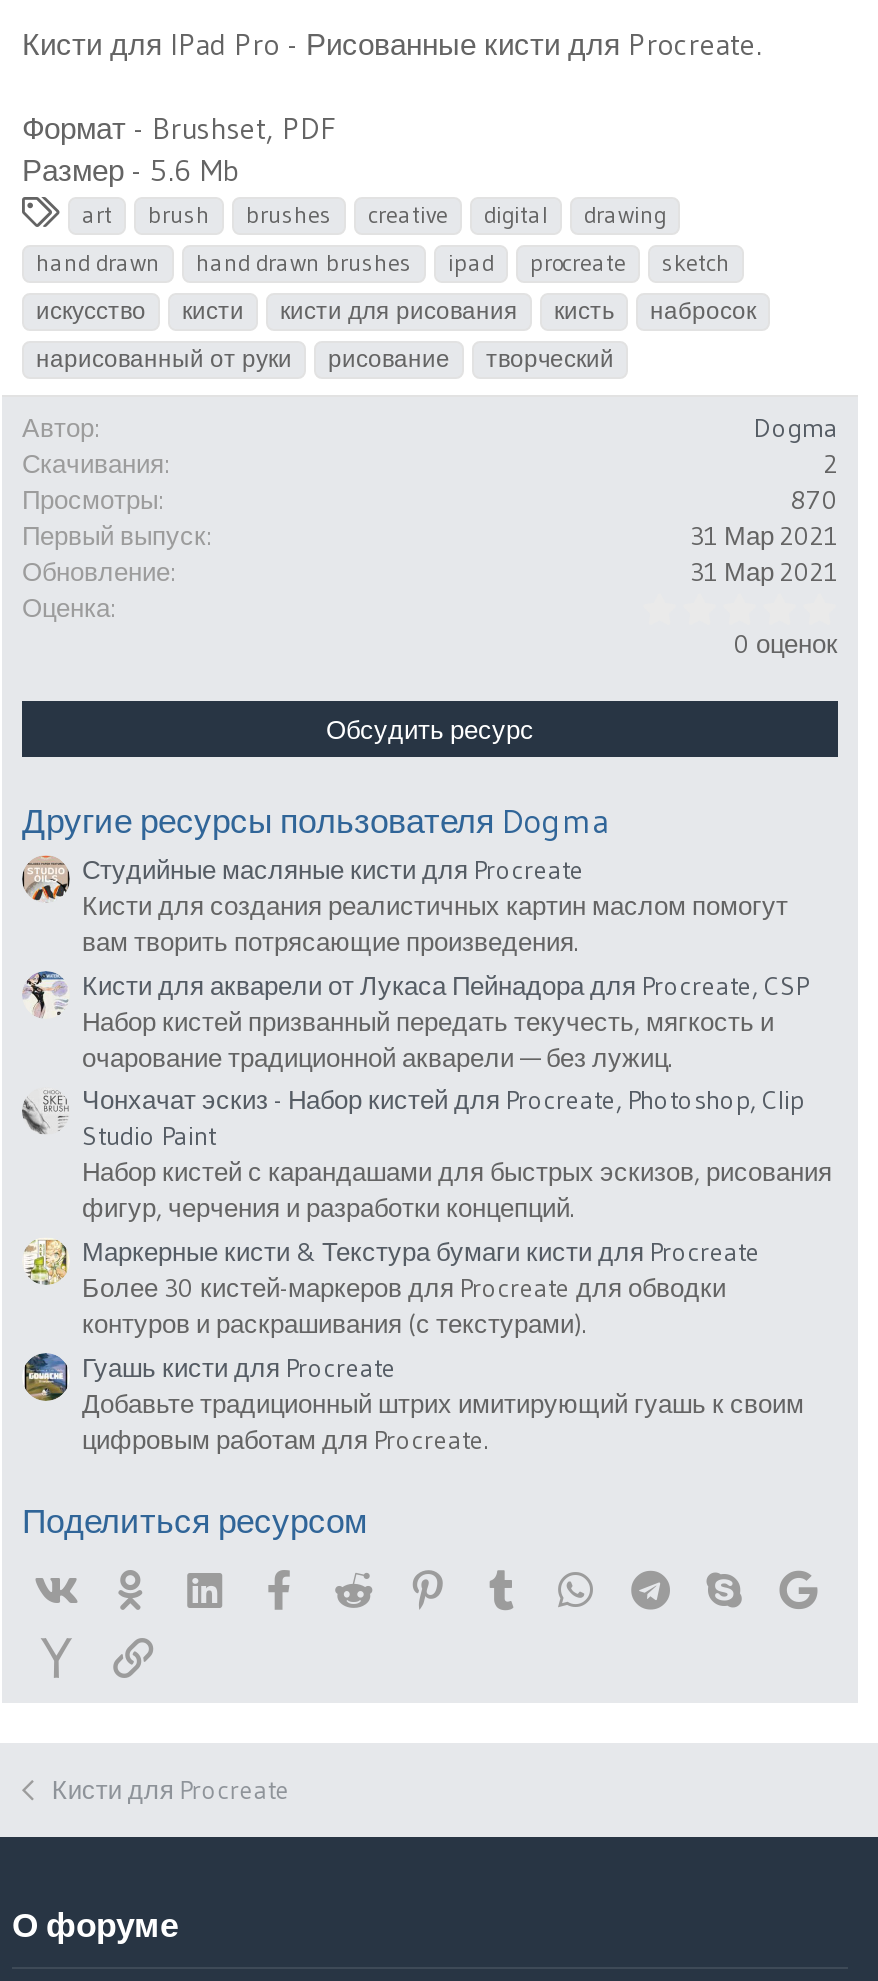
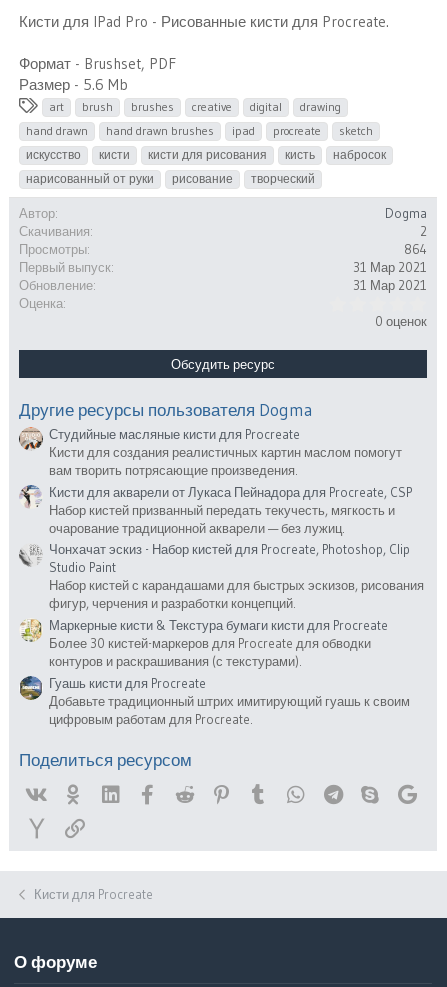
- 870
+ 864
